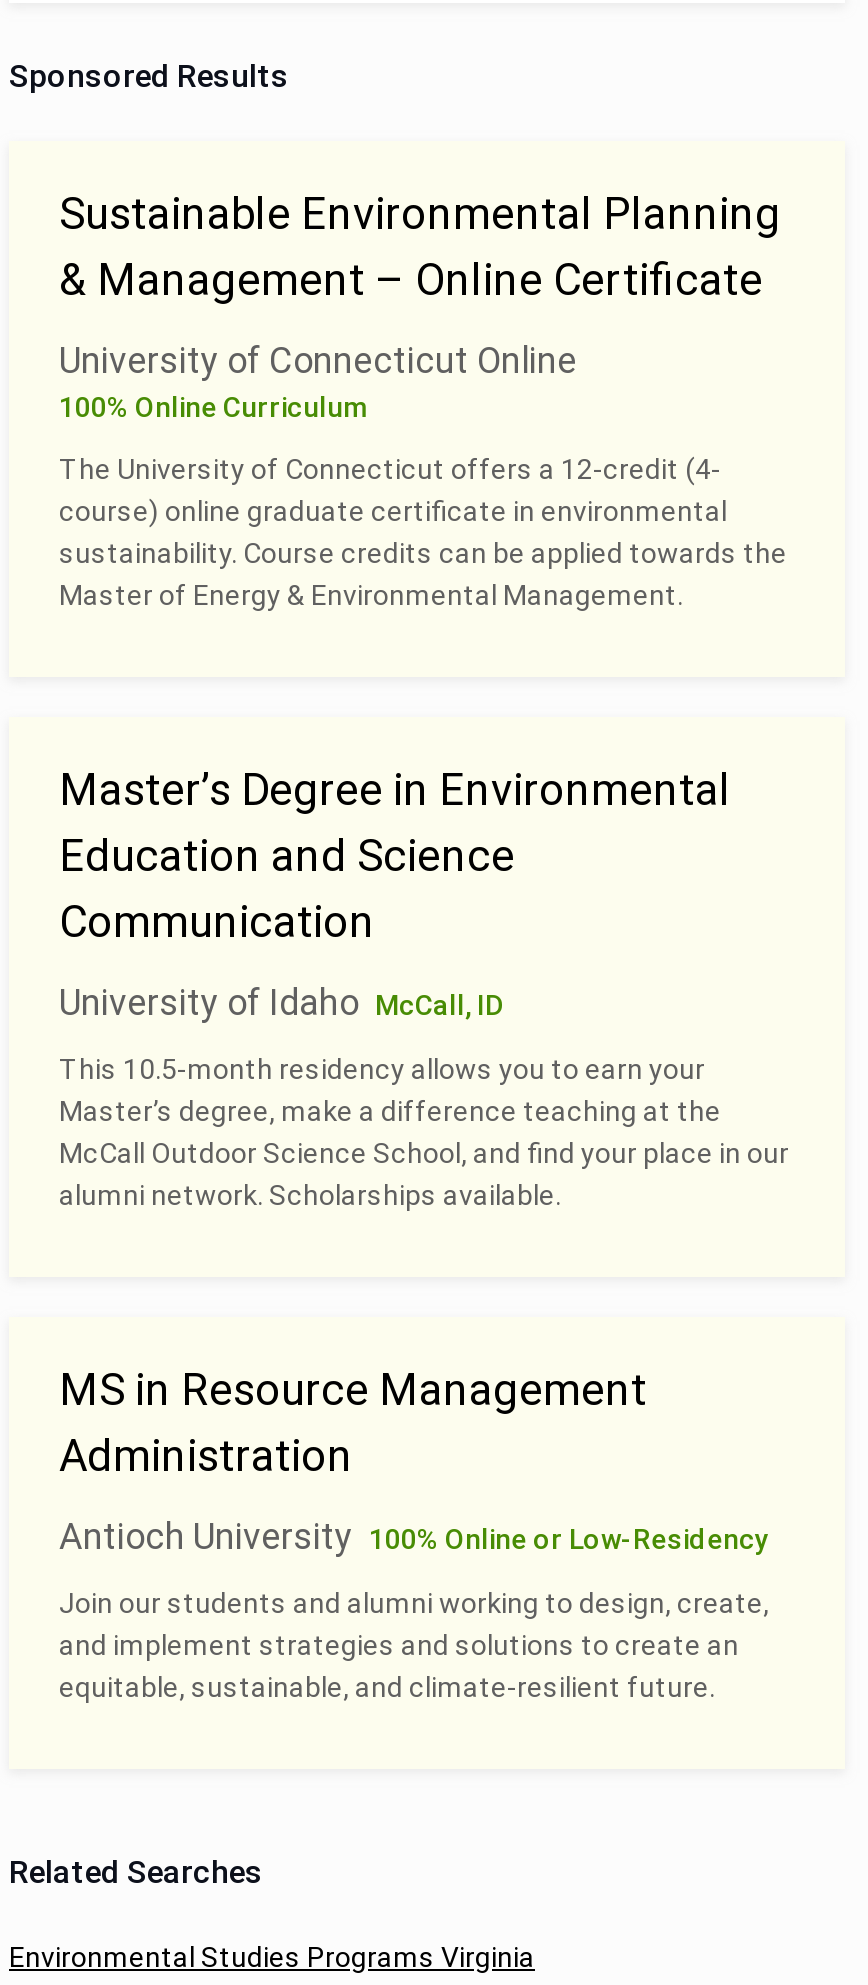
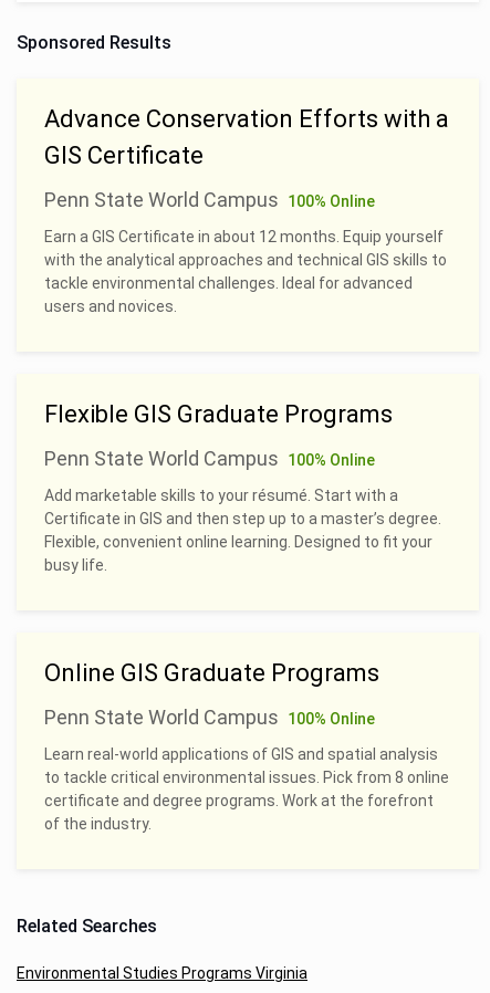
- Sustainable Environmental Planning
- & Management – Online Certificate
+ Advance Conservation Efforts with a
+ GIS Certificate

- University of Connecticut Online
- 100% Online Curriculum
+ Penn State World Campus 100% Online

- The University of Connecticut offers a 12-credit (4-
- course) online graduate certificate in environmental
- sustainability. Course credits can be applied towards the
- Master of Energy & Environmental Management.
+ Earn a GIS Certificate in about 12 months. Equip yourself
+ with the analytical approaches and technical GIS skills to
+ tackle environmental challenges. Ideal for advanced
+ users and novices.

- Master’s Degree in Environmental
- Education and Science
- Communication
+ Flexible GIS Graduate Programs

- University of Idaho McCall, ID
+ Penn State World Campus 100% Online

- This 10.5-month residency allows you to earn your
- Master’s degree, make a difference teaching at the
- McCall Outdoor Science School, and find your place in our
- alumni network. Scholarships available.
+ Add marketable skills to your résumé. Start with a
+ Certificate in GIS and then step up to a master’s degree.
+ Flexible, convenient online learning. Designed to fit your
+ busy life.

- MS in Resource Management
- Administration
+ Online GIS Graduate Programs

- Antioch University 100% Online or Low-Residency
+ Penn State World Campus 100% Online

- Join our students and alumni working to design, create,
- and implement strategies and solutions to create an
- equitable, sustainable, and climate-resilient future.
+ Learn real-world applications of GIS and spatial analysis
+ to tackle critical environmental issues. Pick from 8 online
+ certificate and degree programs. Work at the forefront
+ of the industry.
